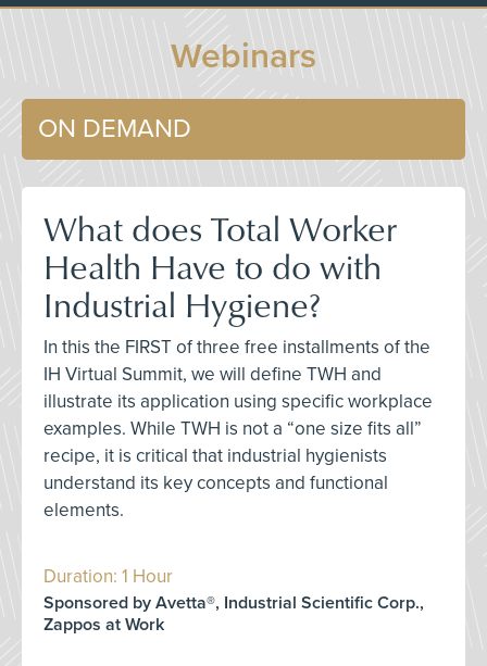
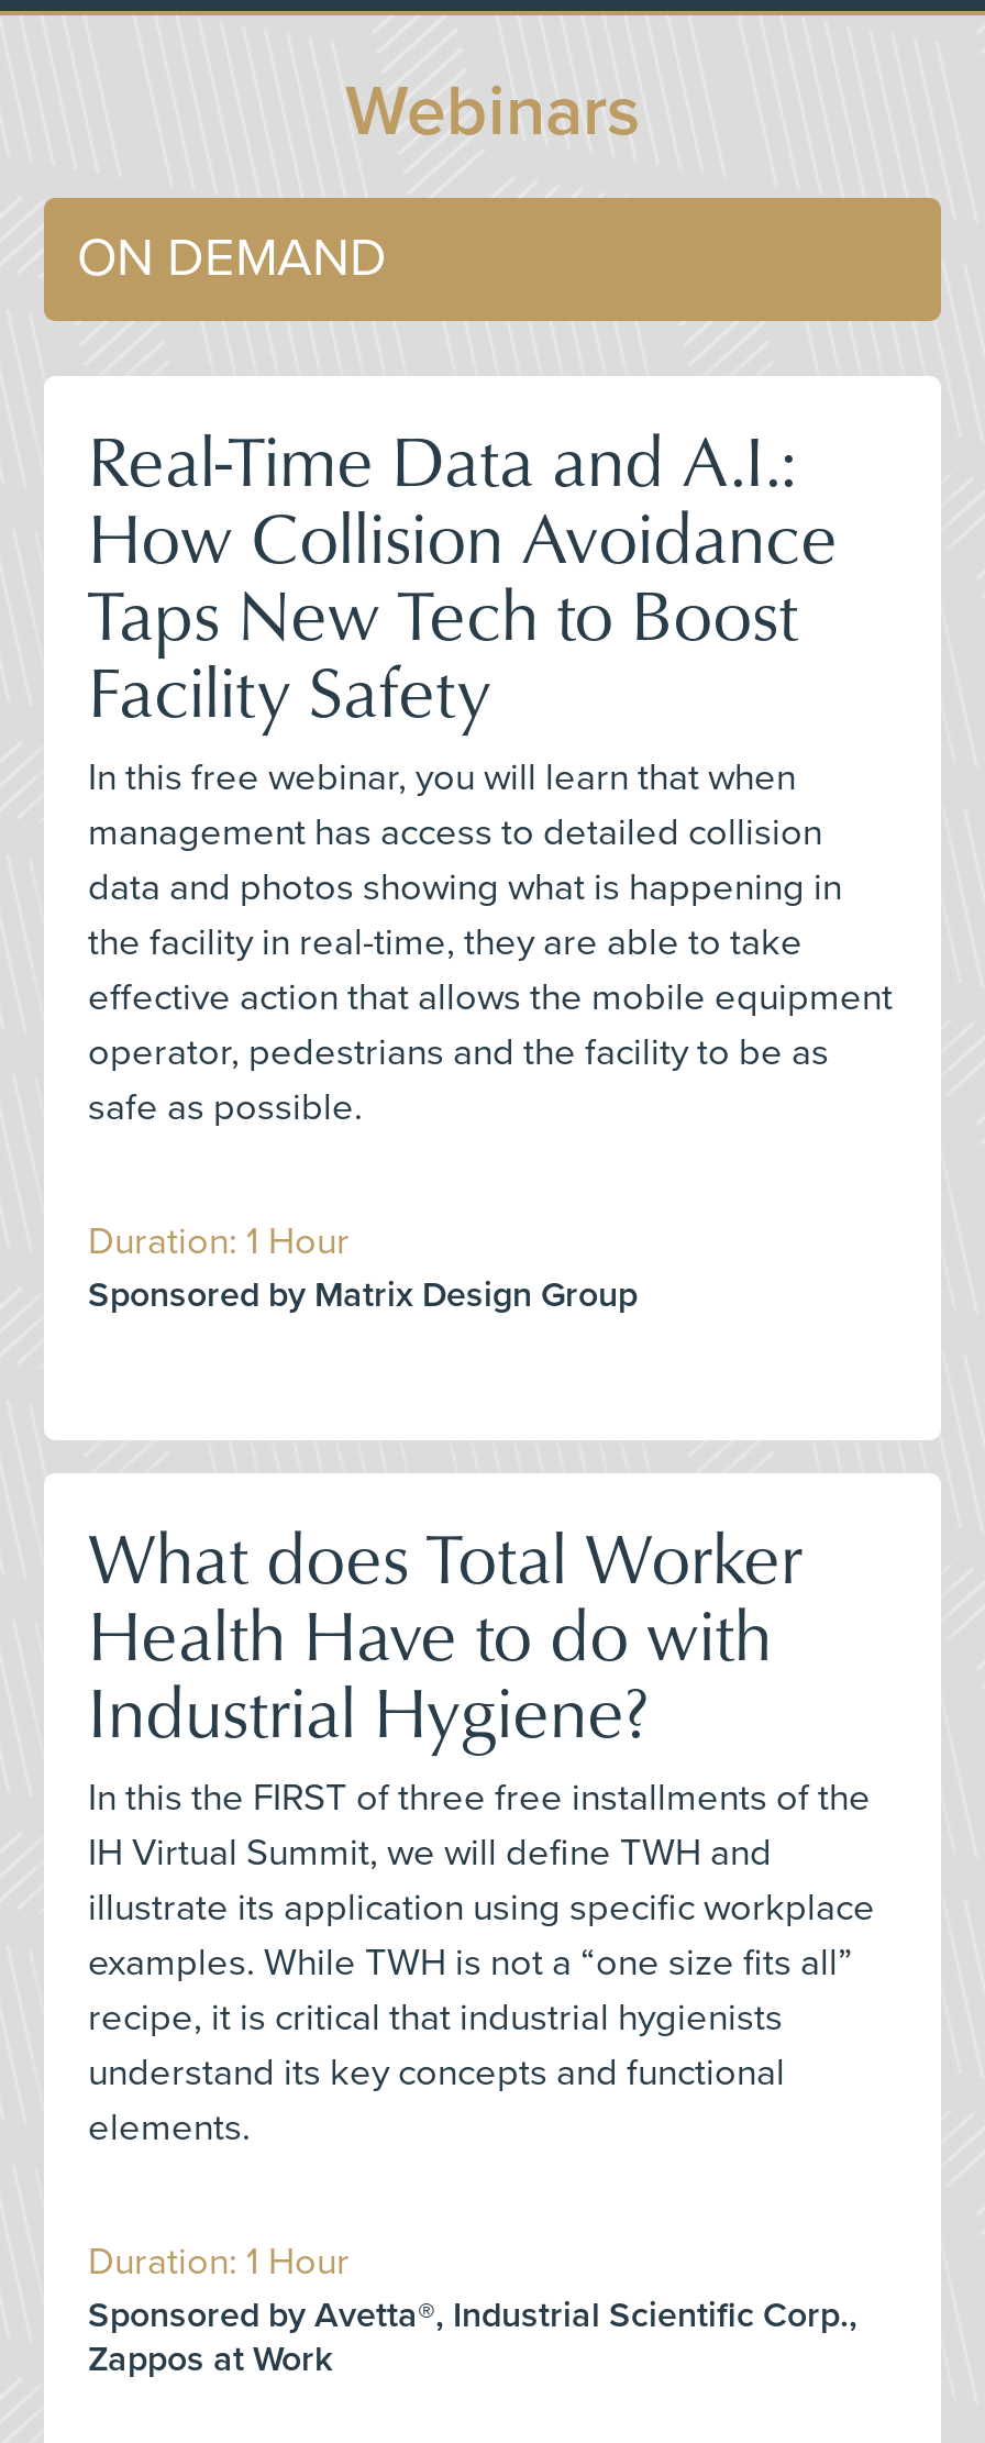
+ Real-Time Data and A.I.:
+ How Collision Avoidance
+ Taps New Tech to Boost
+ Facility Safety
+ In this free webinar, you will learn that when
+ management has access to detailed collision
+ data and photos showing what is happening in
+ the facility in real-time, they are able to take
+ effective action that allows the mobile equipment
+ operator, pedestrians and the facility to be as
+ safe as possible.
+ Duration: 1 Hour
+ Sponsored by Matrix Design Group
